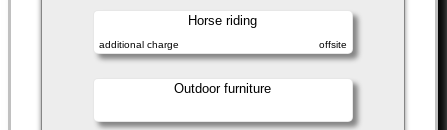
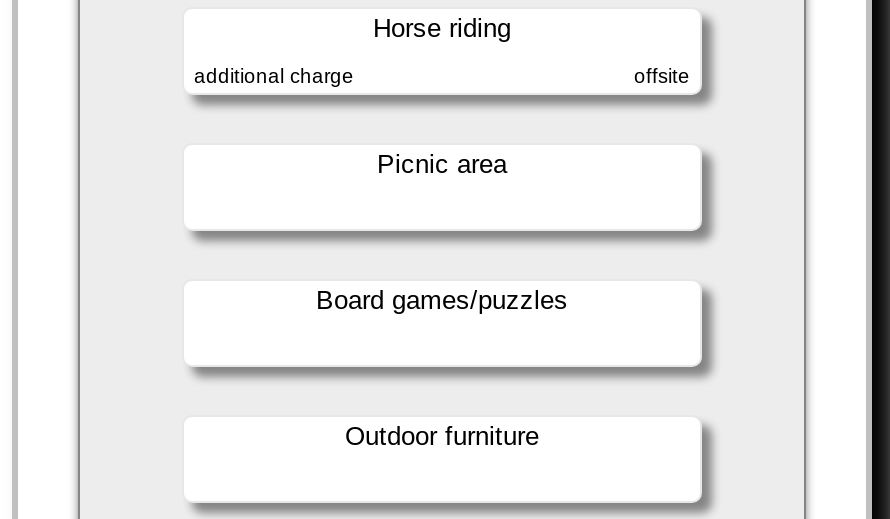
+ Board games/puzzles

+ Picnic area
